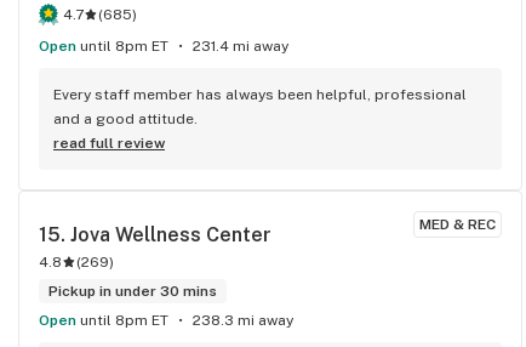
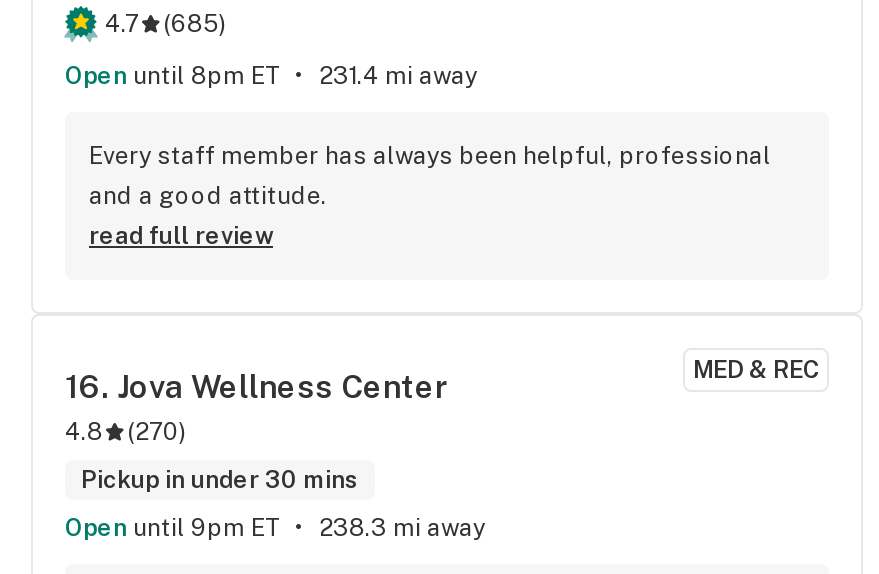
- 15. Jova Wellness Center
+ 16. Jova Wellness Center

- 4.8 (269)
+ 4.8 (270)

- Open until 8pm ET
+ Open until 9pm ET
